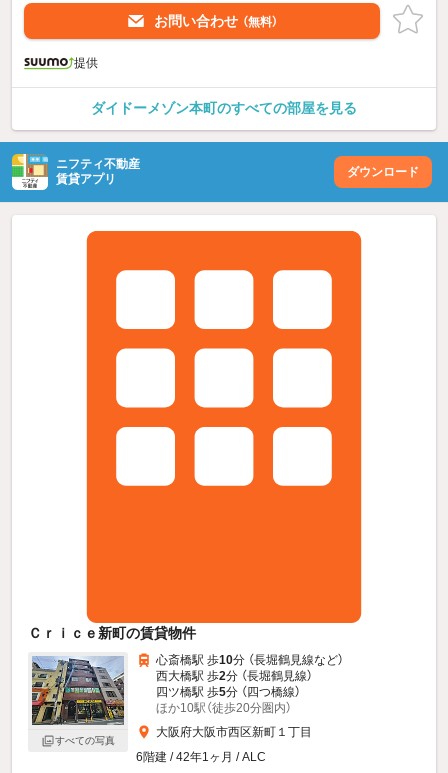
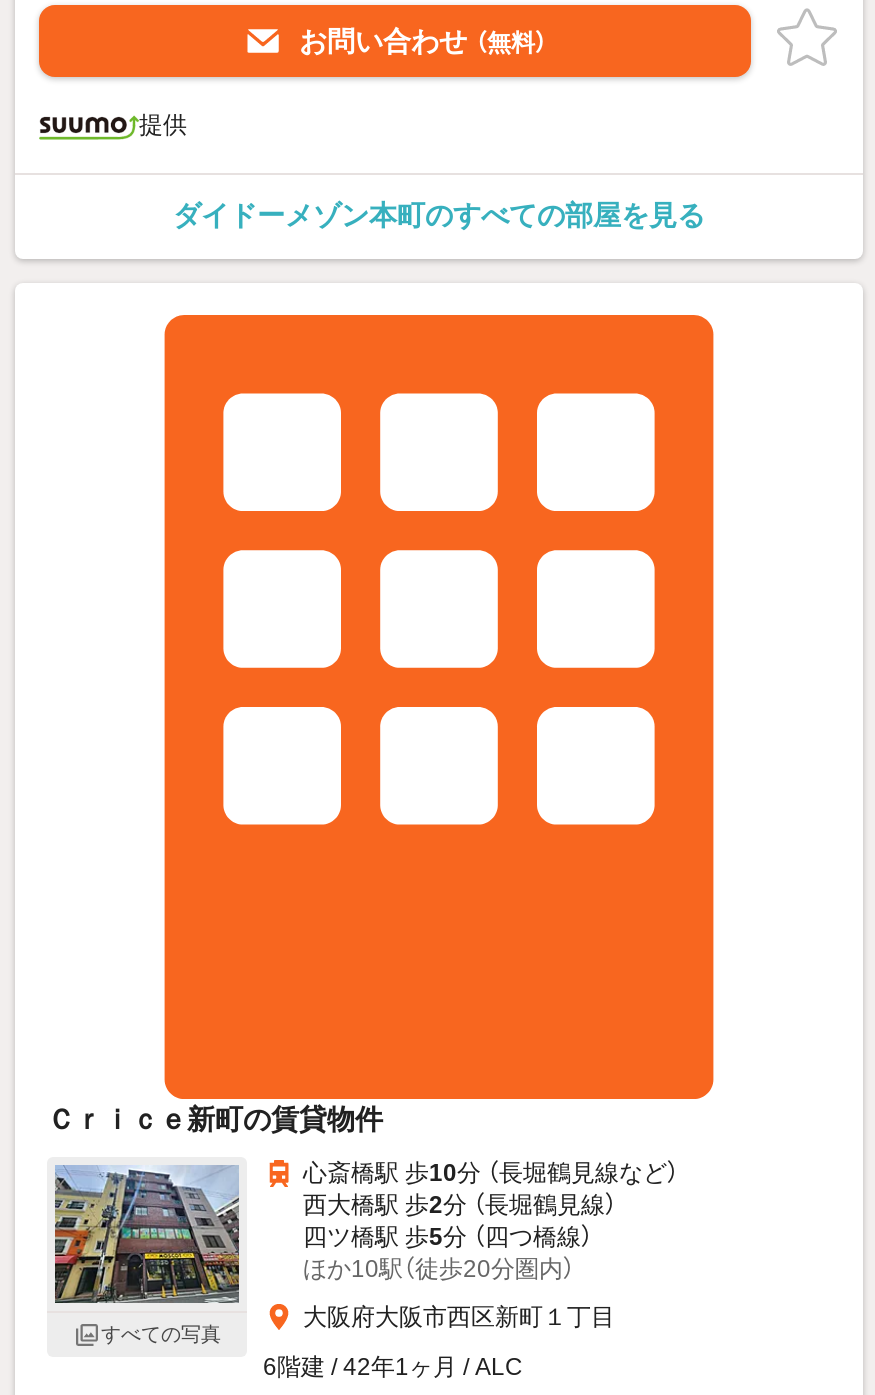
- [image]
- ニフティ不動産
- 賃貸アプリ
- ダウンロード
